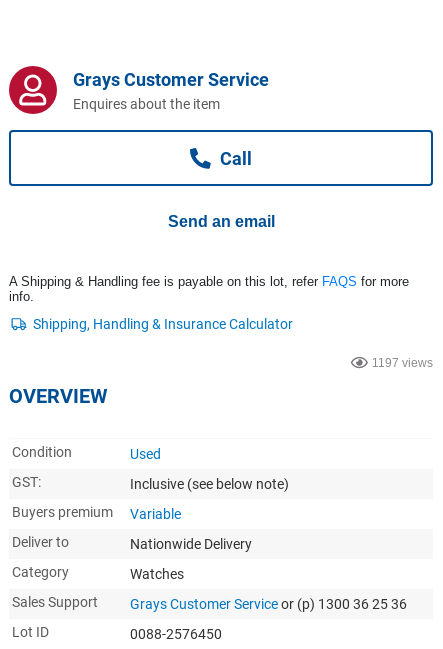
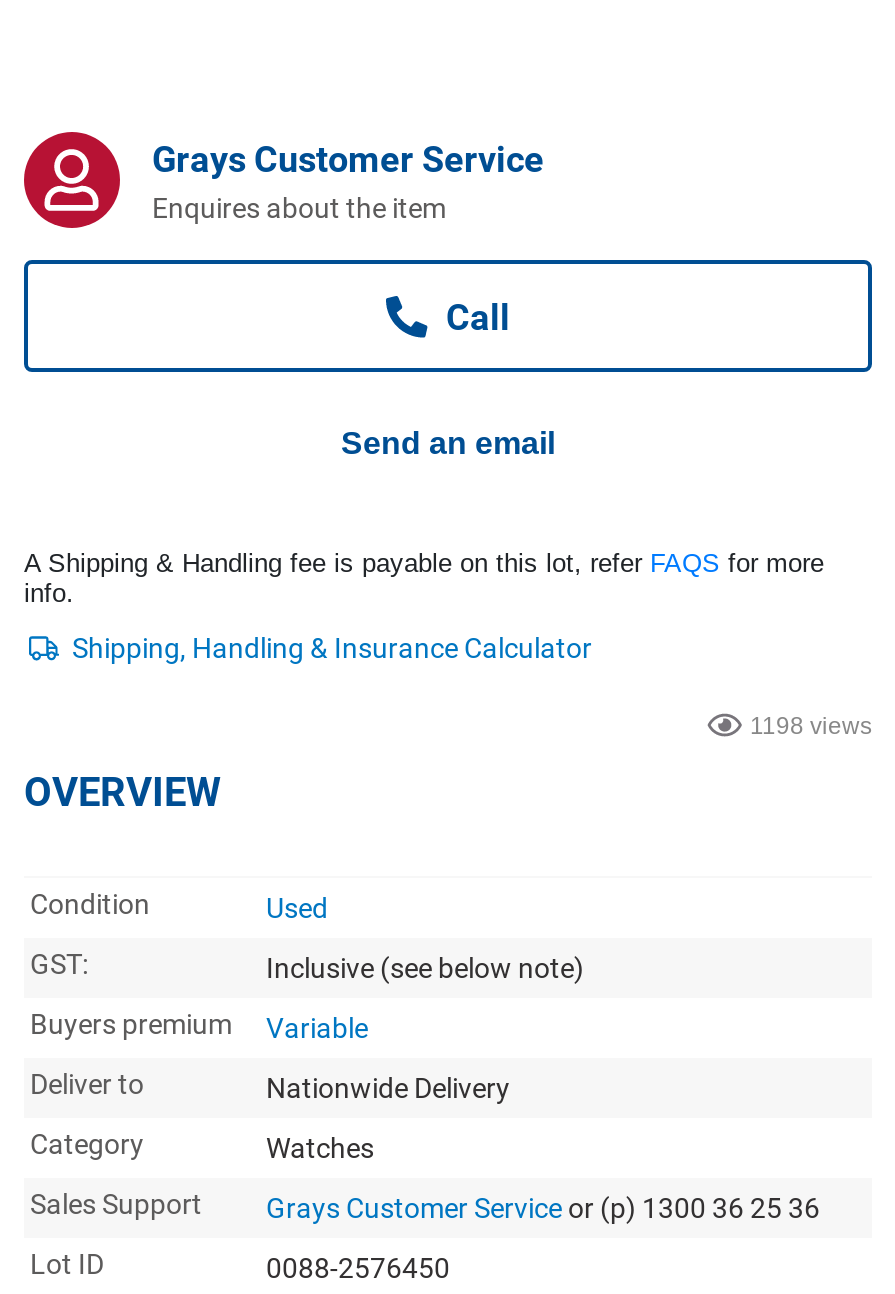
- 1197 views
+ 1198 views
